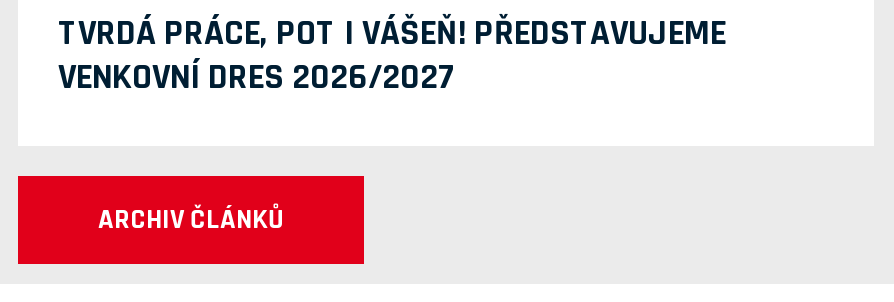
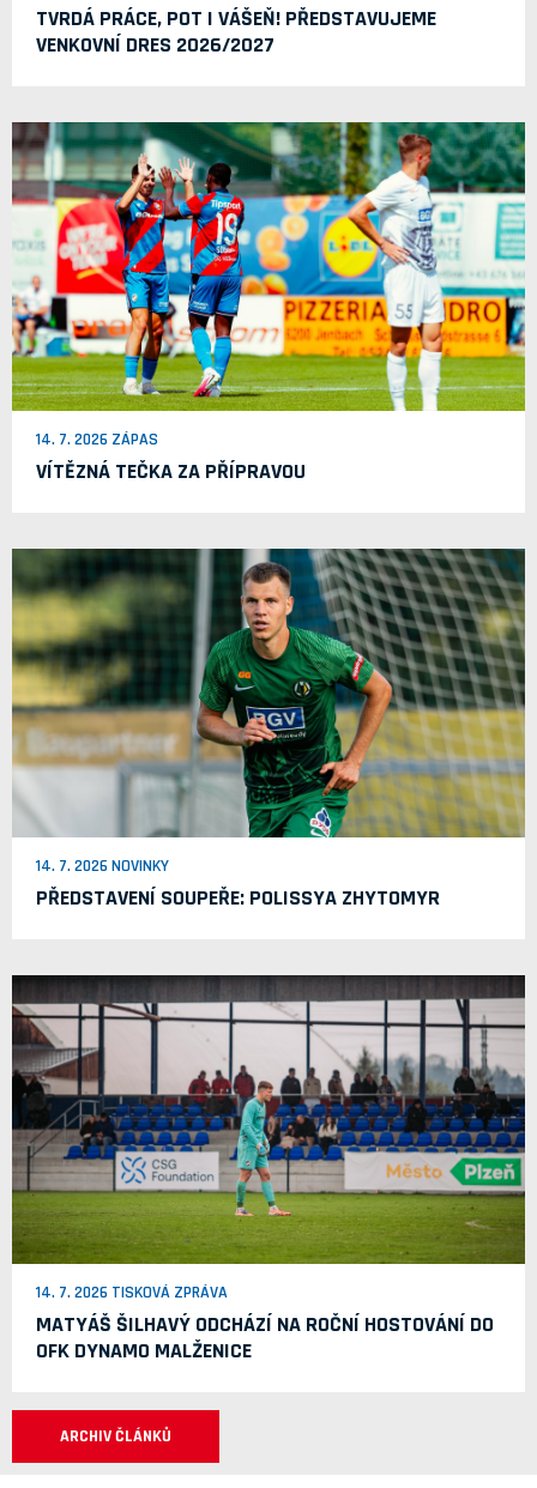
+ [image]
+ 14. 7. 2026 ZÁPAS
+ VÍTĚZNÁ TEČKA ZA PŘÍPRAVOU

+ [image]
+ 14. 7. 2026 NOVINKY
+ PŘEDSTAVENÍ SOUPEŘE: POLISSYA ZHYTOMYR

+ [image]
+ 14. 7. 2026 TISKOVÁ ZPRÁVA
+ MATYÁŠ ŠILHAVÝ ODCHÁZÍ NA ROČNÍ HOSTOVÁNÍ DO
+ OFK DYNAMO MALŽENICE
